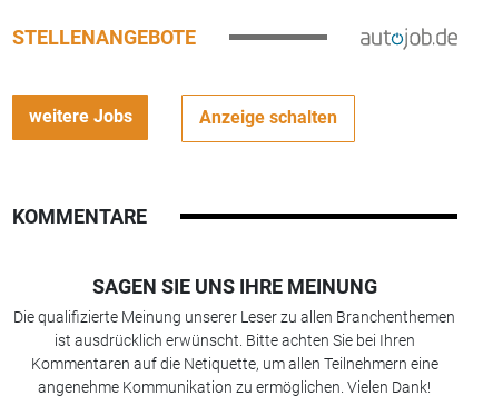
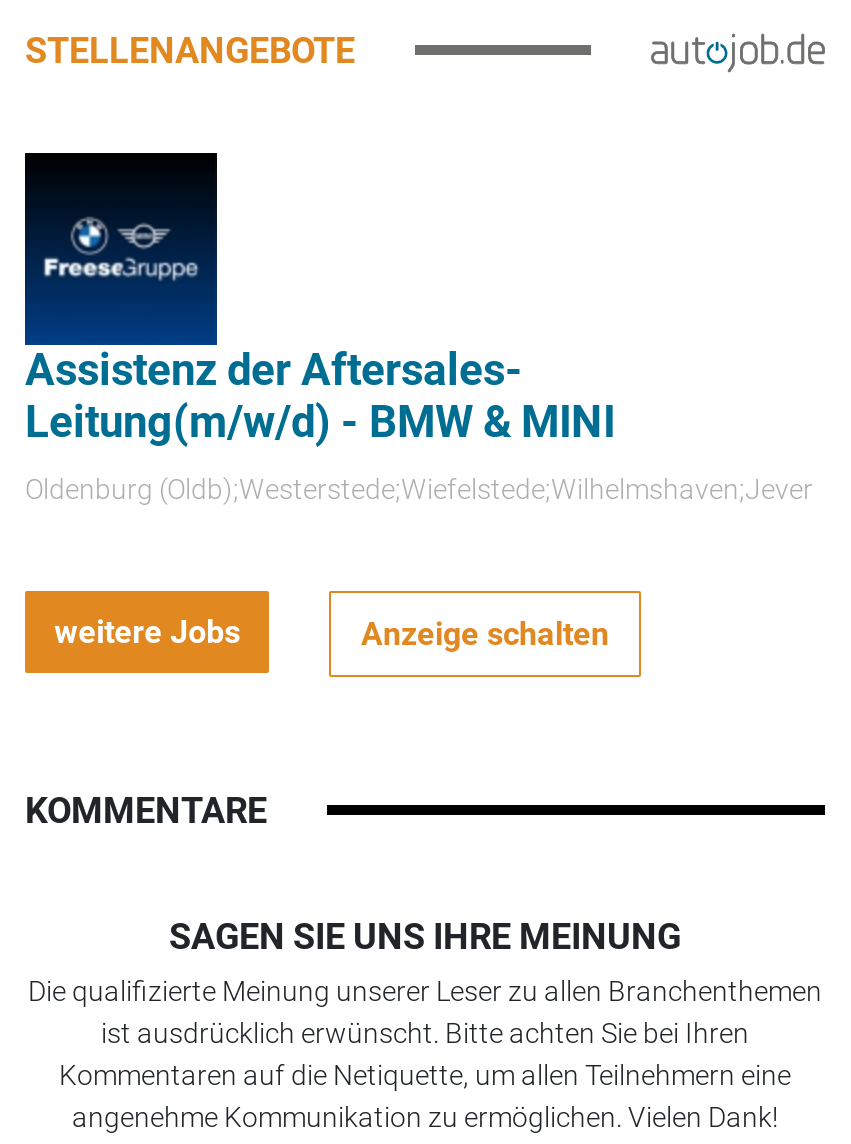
+ [image]
+ Assistenz der Aftersales-
+ Leitung(m/w/d) - BMW & MINI
+ Oldenburg (Oldb);Westerstede;Wiefelstede;Wilhelmshaven;Jever
